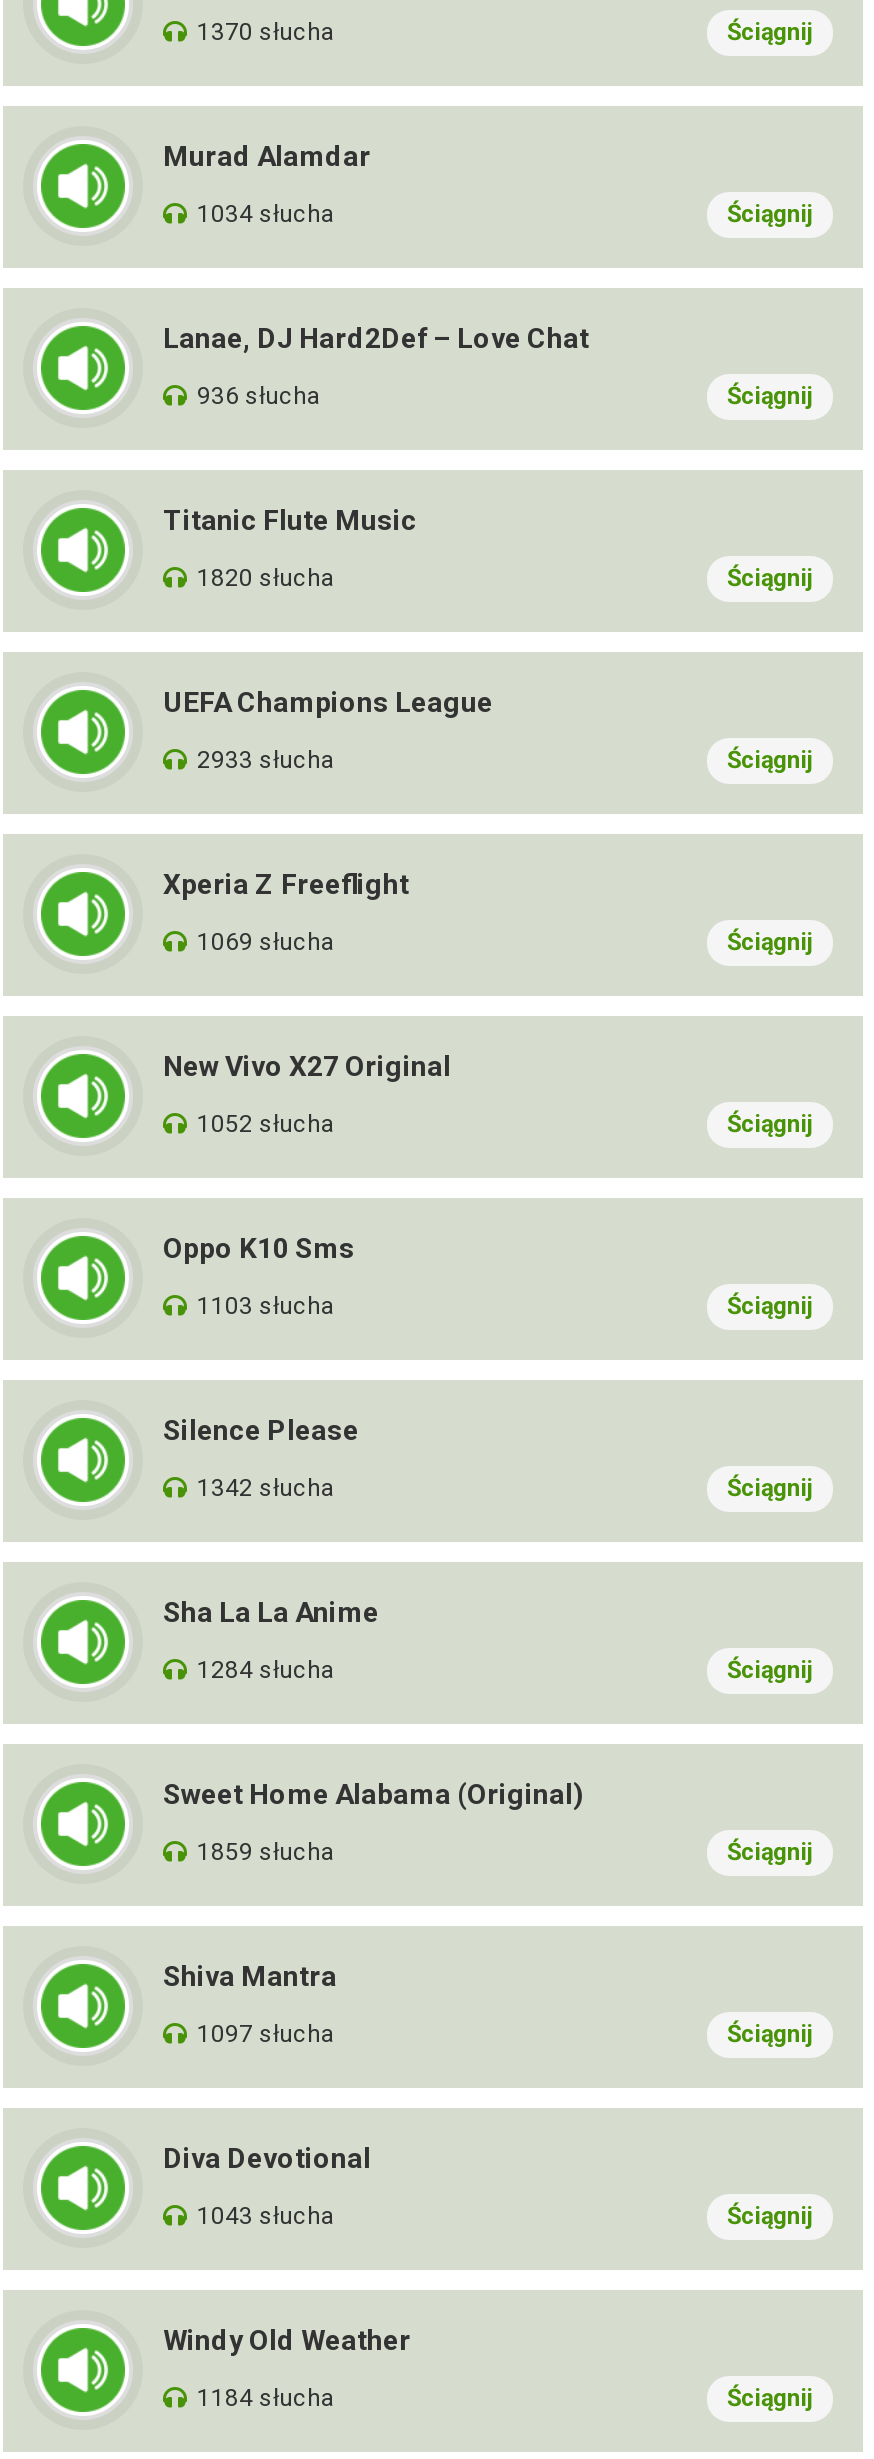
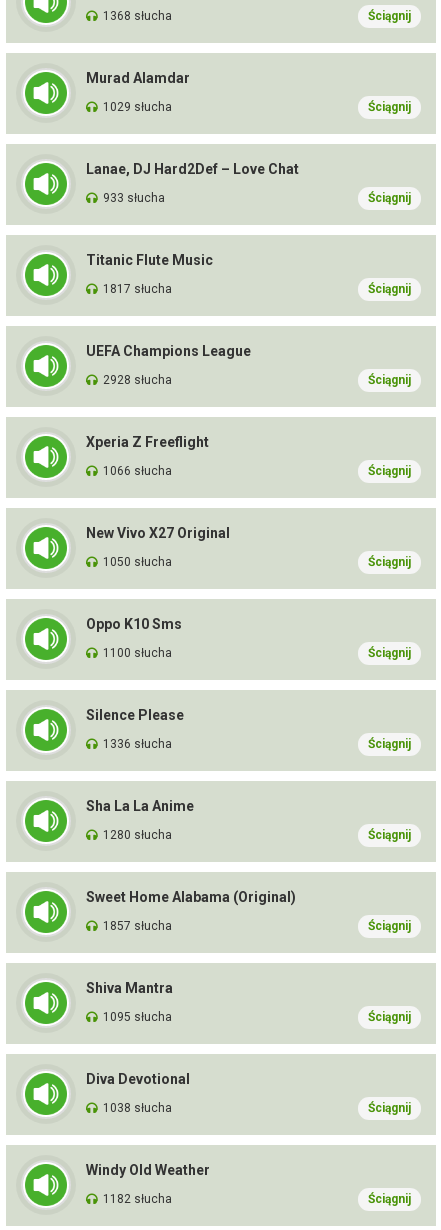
- 1370 słucha
+ 1368 słucha

- 1034 słucha
+ 1029 słucha

- 936 słucha
+ 933 słucha

- 1820 słucha
+ 1817 słucha

- 2933 słucha
+ 2928 słucha

- 1069 słucha
+ 1066 słucha

- 1052 słucha
+ 1050 słucha

- 1103 słucha
+ 1100 słucha

- 1342 słucha
+ 1336 słucha

- 1284 słucha
+ 1280 słucha

- 1859 słucha
+ 1857 słucha

- 1097 słucha
+ 1095 słucha

- 1043 słucha
+ 1038 słucha

- 1184 słucha
+ 1182 słucha
